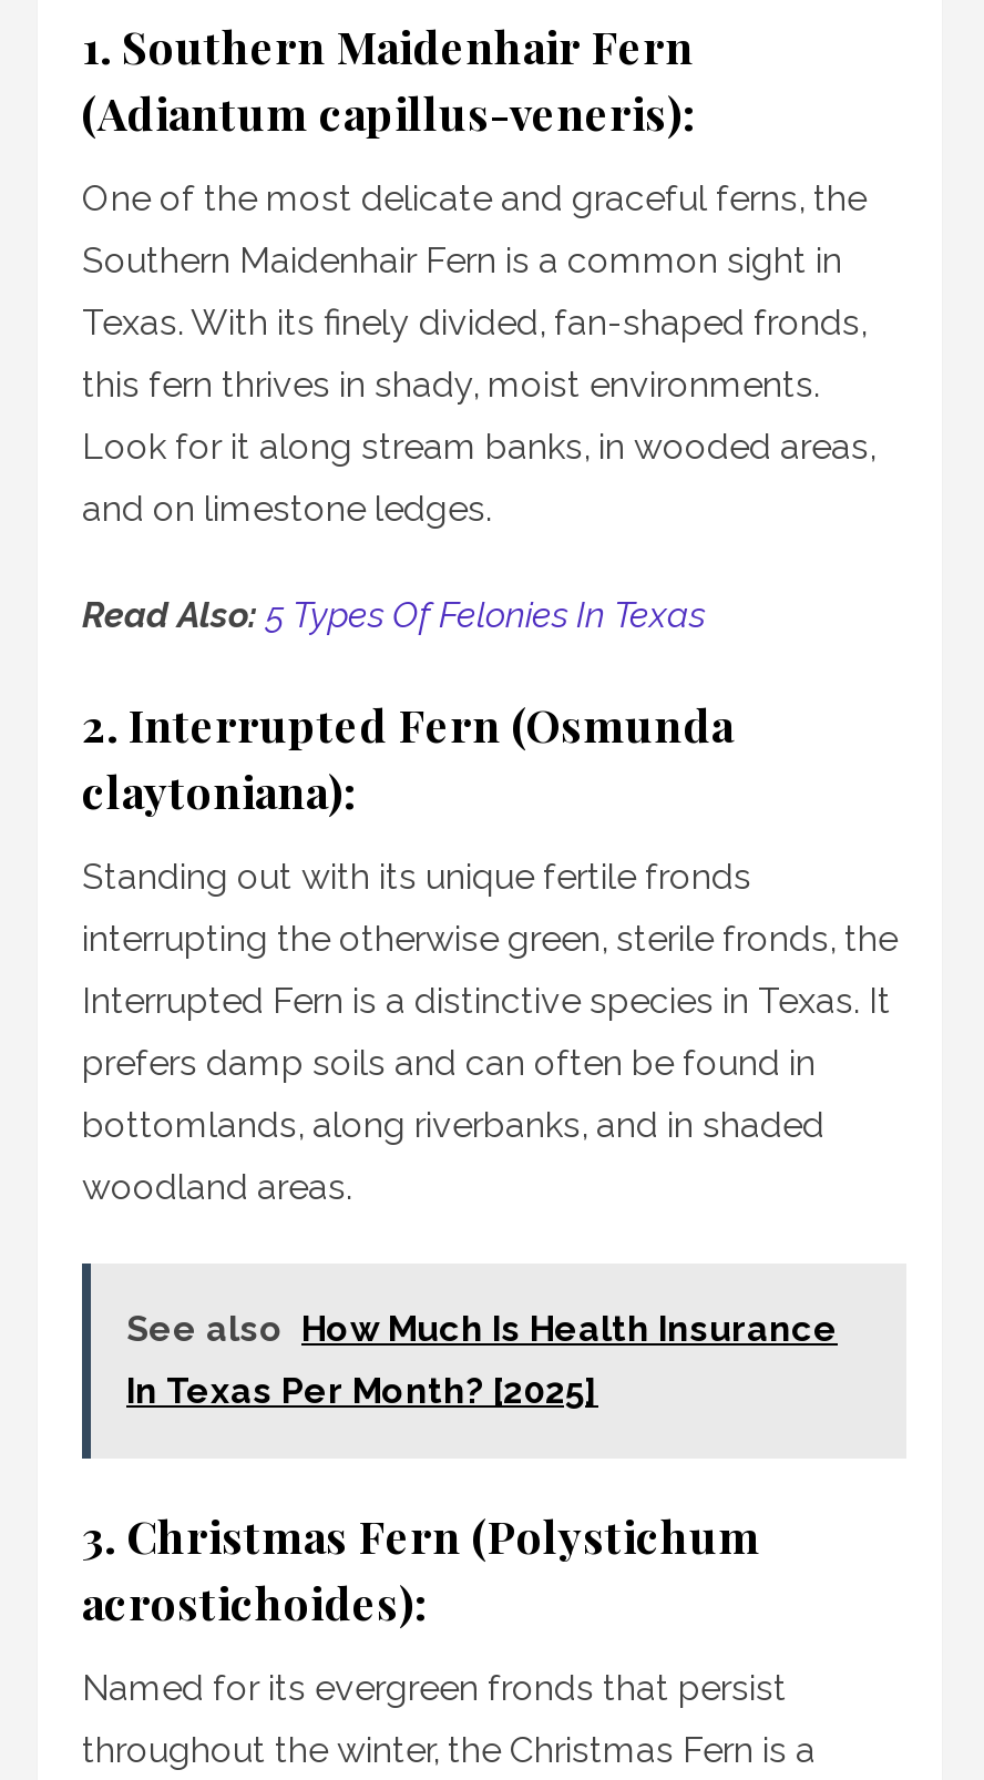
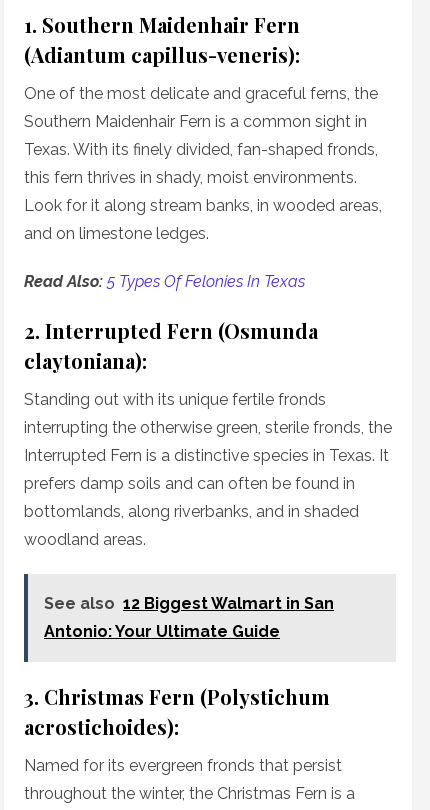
- See also How Much Is Health Insurance
+ See also 12 Biggest Walmart in San

- In Texas Per Month? [2025]
+ Antonio: Your Ultimate Guide
